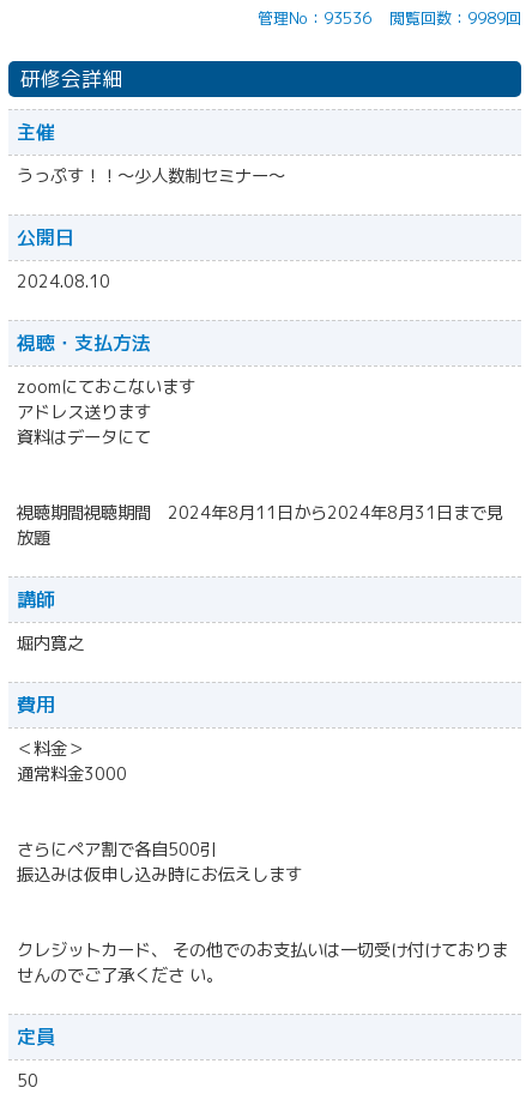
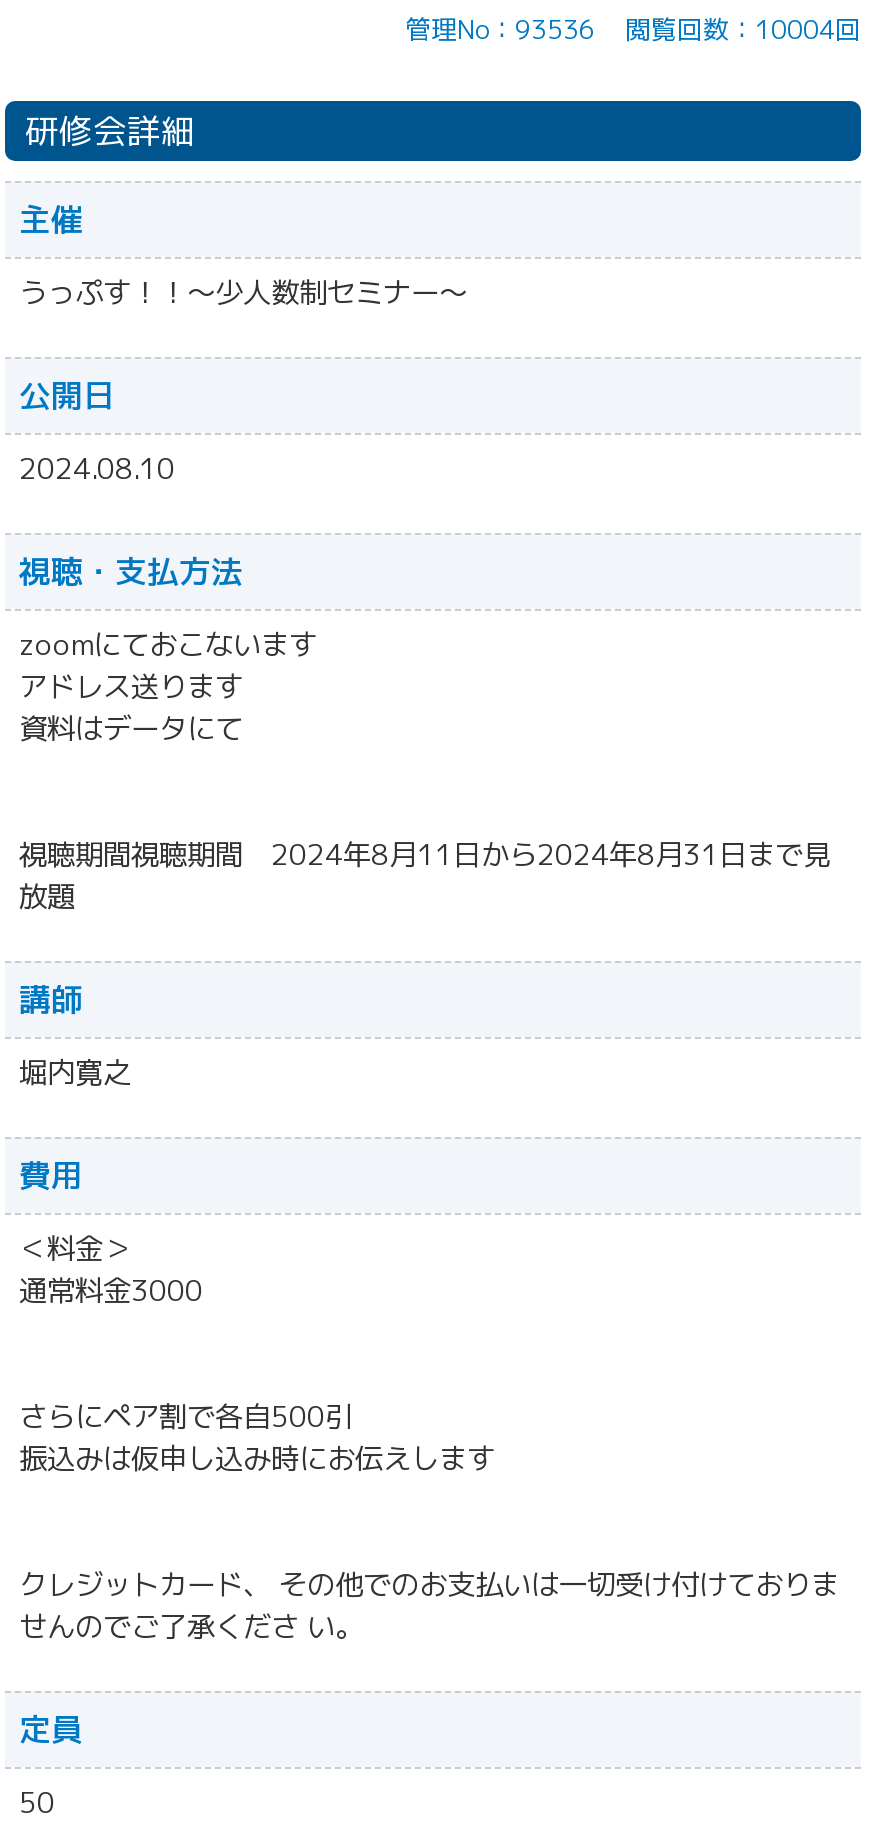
- 管理No：93536 閲覧回数：9989回
+ 管理No：93536 閲覧回数：10004回
